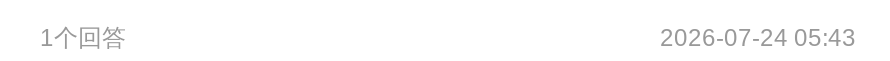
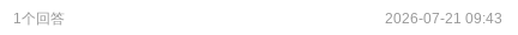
- 2026-07-24 05:43
+ 2026-07-21 09:43
